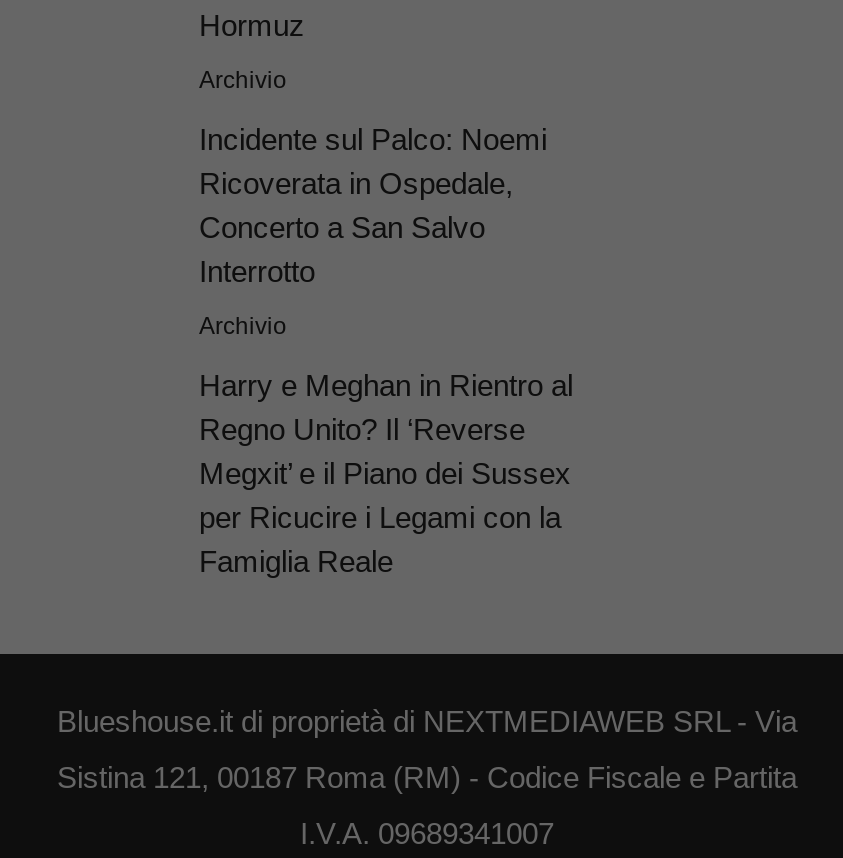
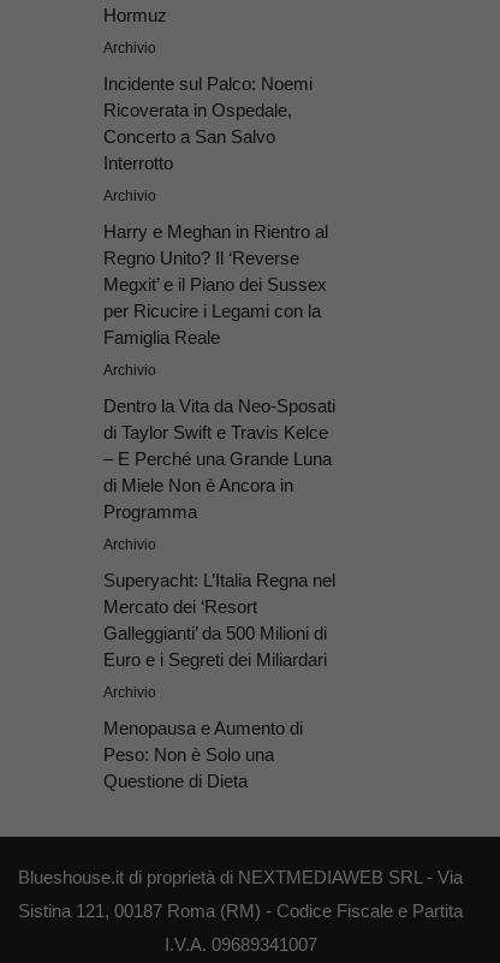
+ Archivio
+ Dentro la Vita da Neo-Sposati
+ di Taylor Swift e Travis Kelce
+ – E Perché una Grande Luna
+ di Miele Non è Ancora in
+ Programma
+ Archivio
+ Superyacht: L’Italia Regna nel
+ Mercato dei ‘Resort
+ Galleggianti’ da 500 Milioni di
+ Euro e i Segreti dei Miliardari
+ Archivio
+ Menopausa e Aumento di
+ Peso: Non è Solo una
+ Questione di Dieta
